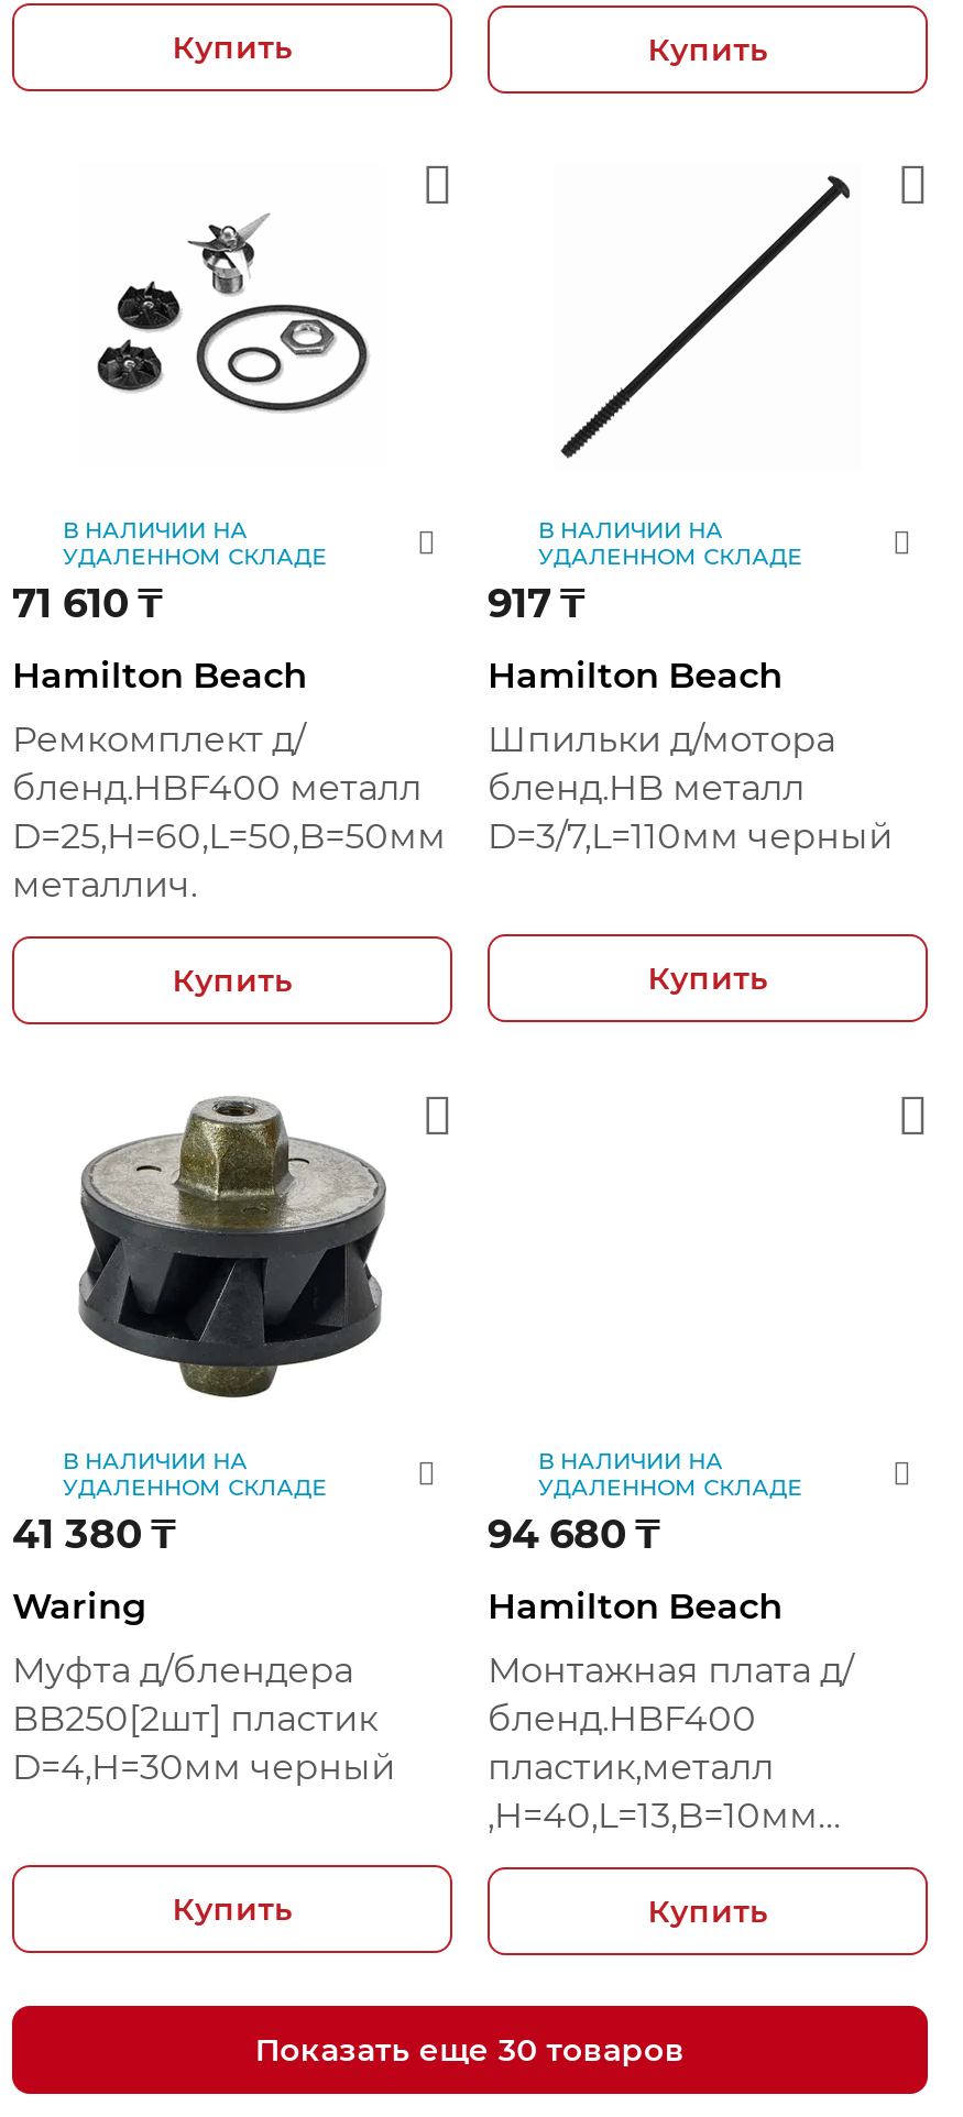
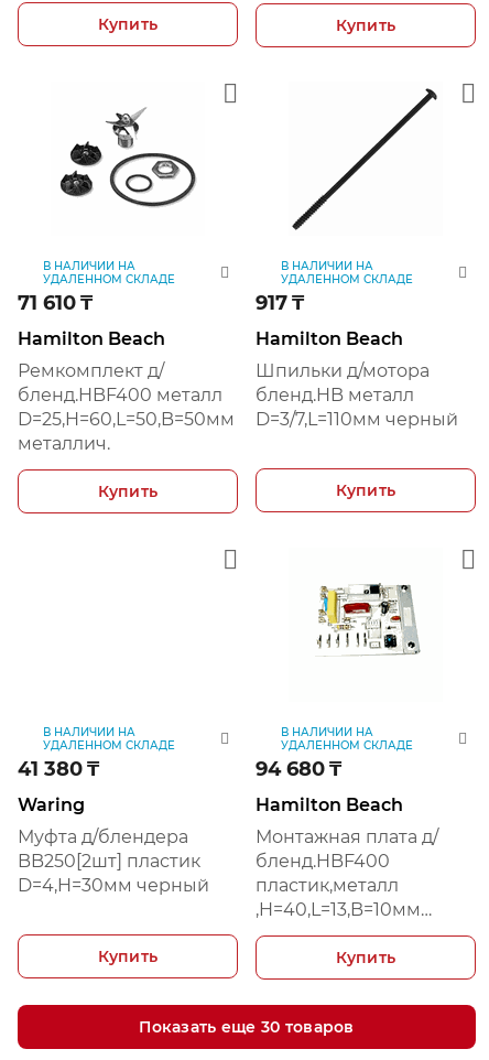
+ [image]

- [image]
